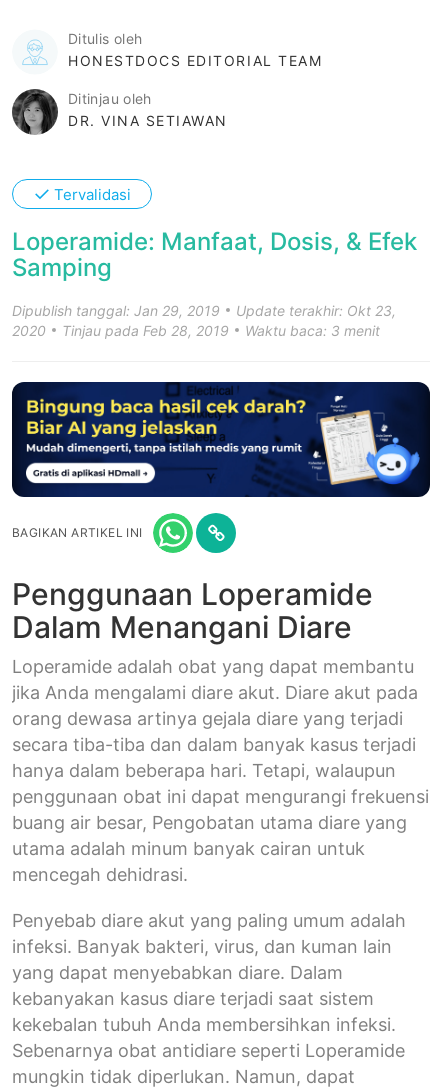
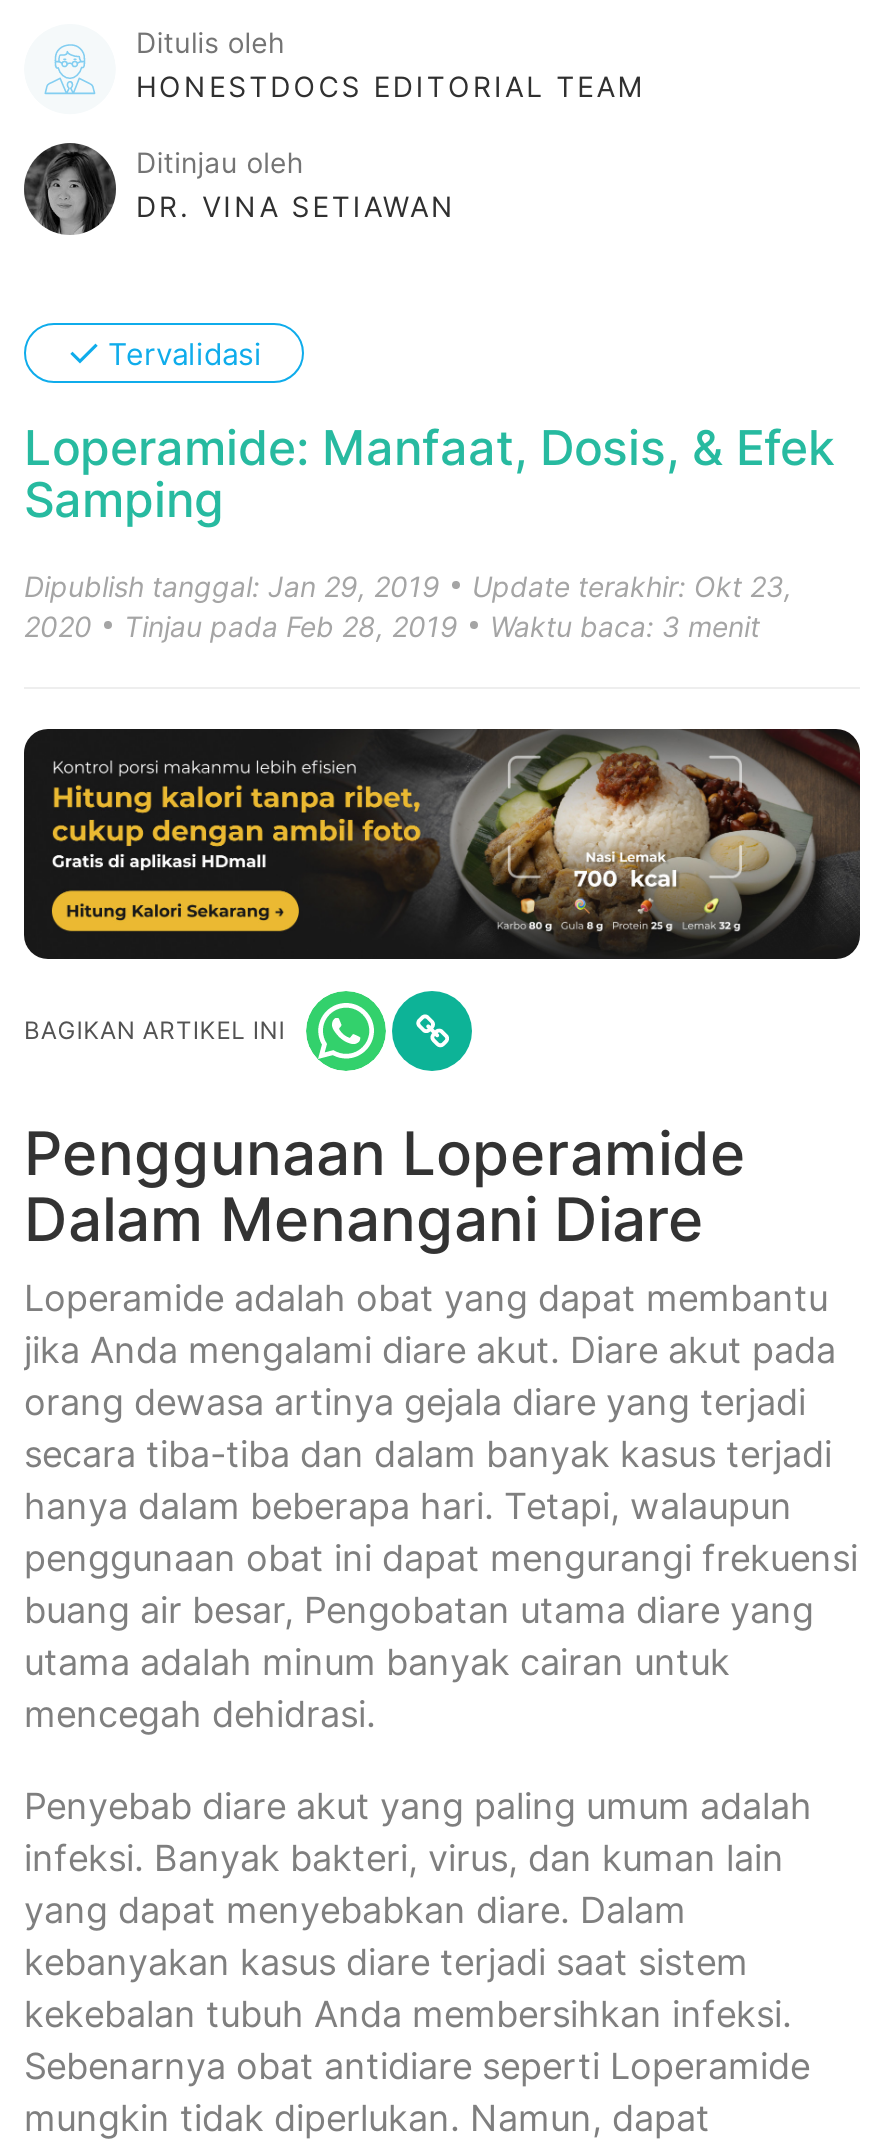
- [image]
+ [image]
